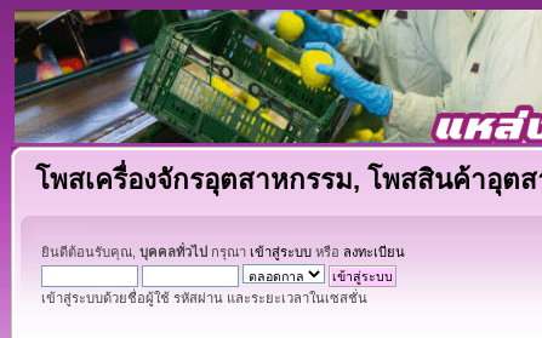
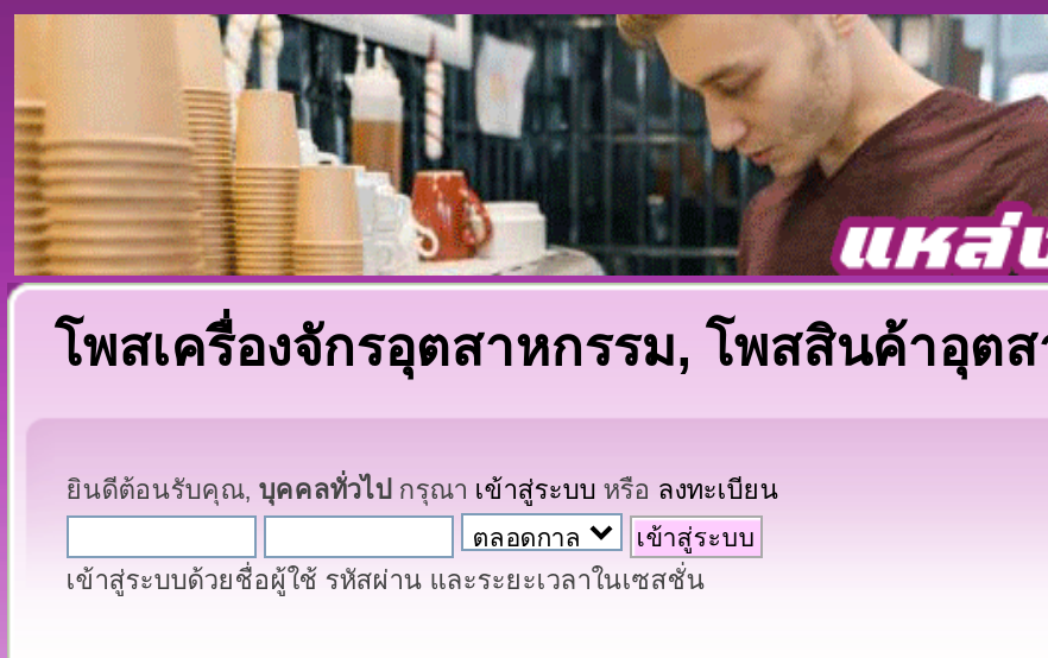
- [image]
+ [image]
